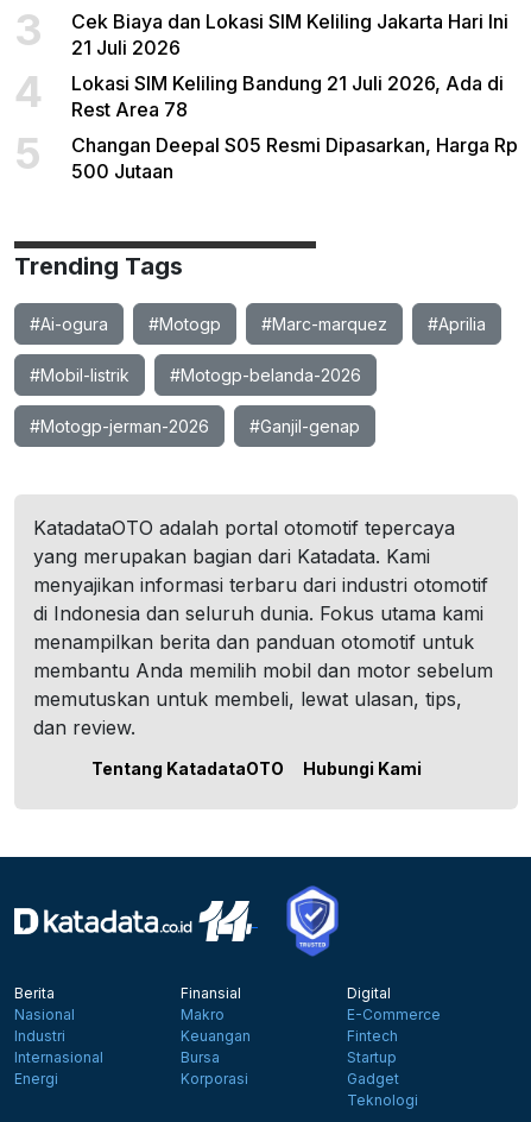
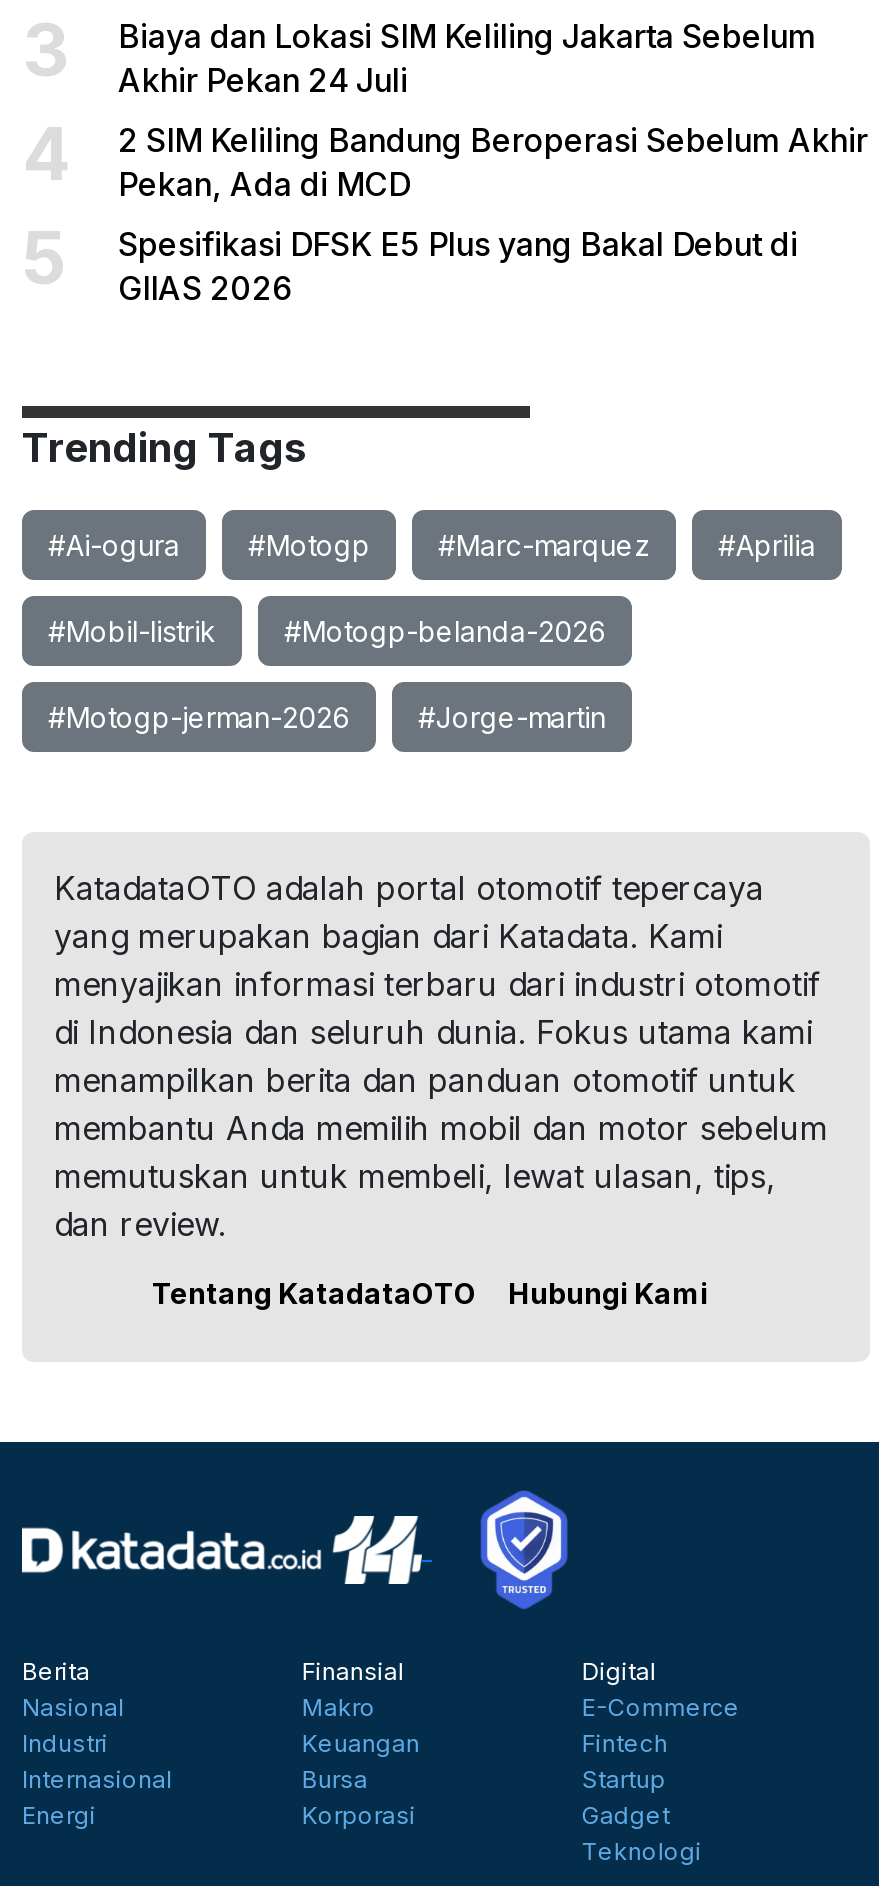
- Cek Biaya dan Lokasi SIM Keliling Jakarta Hari Ini
- 21 Juli 2026
+ Biaya dan Lokasi SIM Keliling Jakarta Sebelum
+ Akhir Pekan 24 Juli

- Lokasi SIM Keliling Bandung 21 Juli 2026, Ada di
- Rest Area 78
+ 2 SIM Keliling Bandung Beroperasi Sebelum Akhir
+ Pekan, Ada di MCD

- Changan Deepal S05 Resmi Dipasarkan, Harga Rp
- 500 Jutaan
+ Spesifikasi DFSK E5 Plus yang Bakal Debut di
+ GIIAS 2026

- #Ganjil-genap
+ #Jorge-martin
